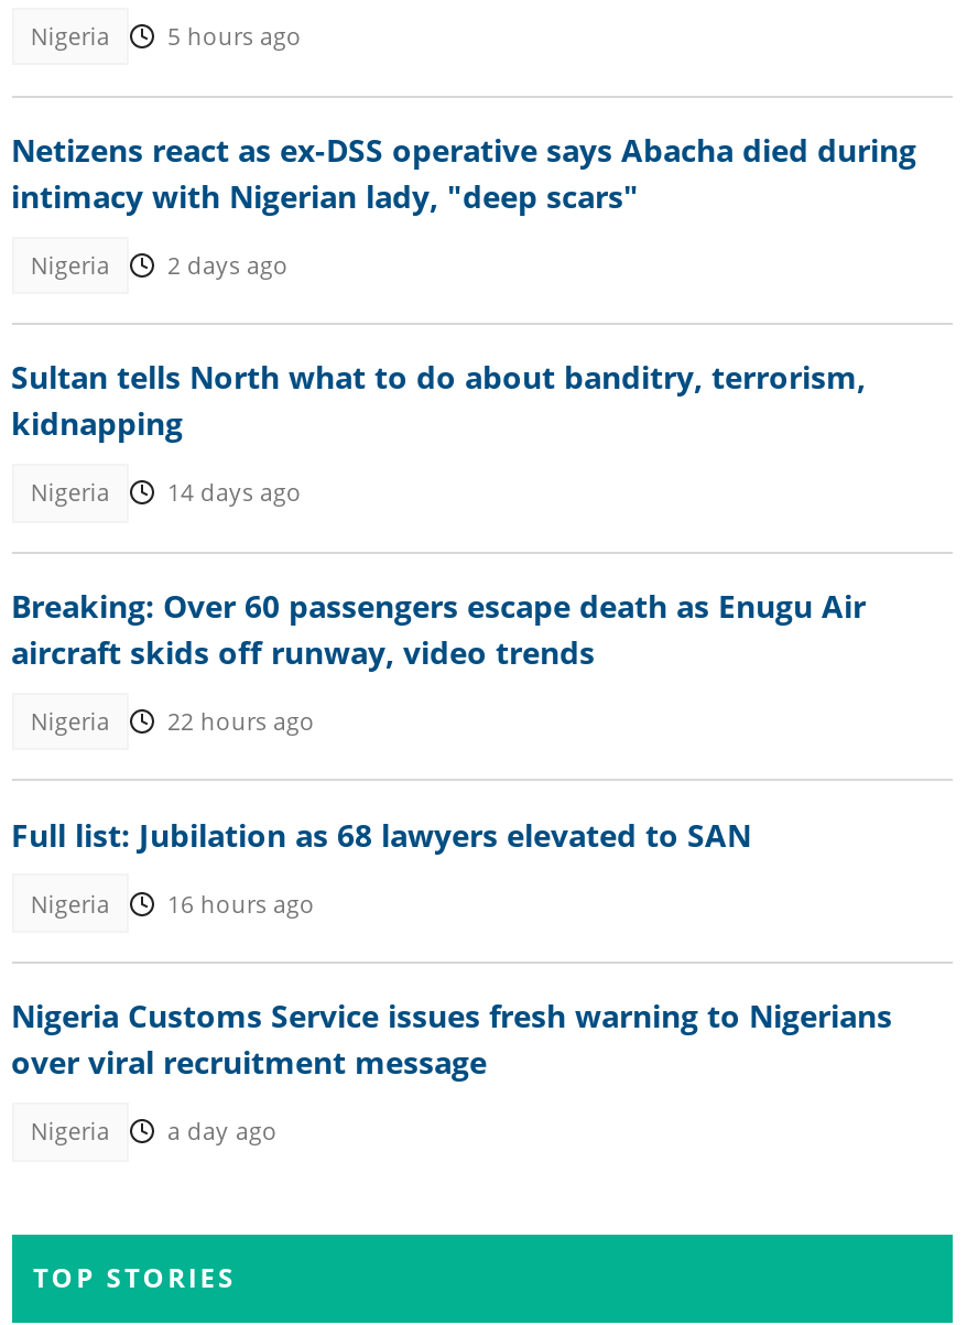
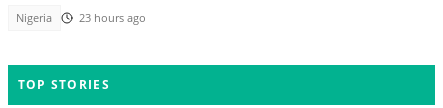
- 5 hours ago
- Netizens react as ex-DSS operative says Abacha died during
- intimacy with Nigerian lady, "deep scars"
- Nigeria
- 2 days ago
- Sultan tells North what to do about banditry, terrorism,
- kidnapping
- Nigeria
- 14 days ago
- Breaking: Over 60 passengers escape death as Enugu Air
- aircraft skids off runway, video trends
- Nigeria
- 22 hours ago
- Full list: Jubilation as 68 lawyers elevated to SAN
- Nigeria
- 16 hours ago
- Nigeria Customs Service issues fresh warning to Nigerians
- over viral recruitment message
- Nigeria
- a day ago
+ 23 hours ago
